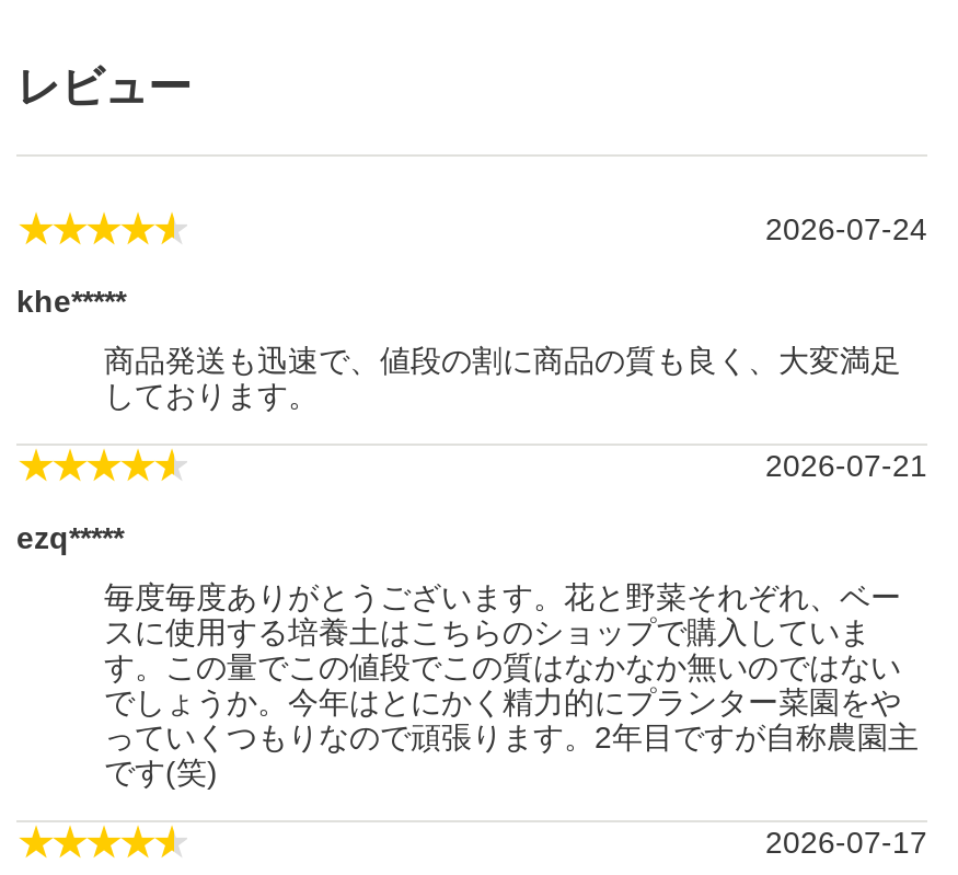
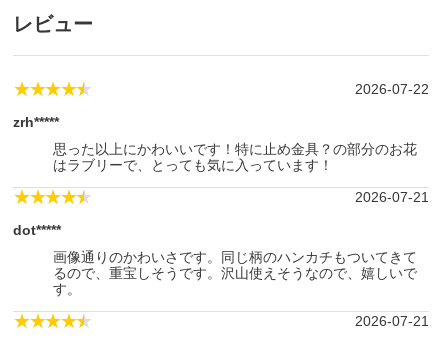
- 2026-07-24
+ 2026-07-22

- khe*****
+ zrh*****

- 商品発送も迅速で、値段の割に商品の質も良く、大変満足
- しております。
+ 思った以上にかわいいです！特に止め金具？の部分のお花
+ はラブリーで、とっても気に入っています！

- ezq*****
+ dot*****

- 毎度毎度ありがとうございます。花と野菜それぞれ、ベー
- スに使用する培養土はこちらのショップで購入していま
- す。この量でこの値段でこの質はなかなか無いのではない
- でしょうか。今年はとにかく精力的にプランター菜園をや
- っていくつもりなので頑張ります。2年目ですが自称農園主
- です(笑)
+ 画像通りのかわいさです。同じ柄のハンカチもついてきて
+ るので、重宝しそうです。沢山使えそうなので、嬉しいで
+ す。

- 2026-07-17
+ 2026-07-21
